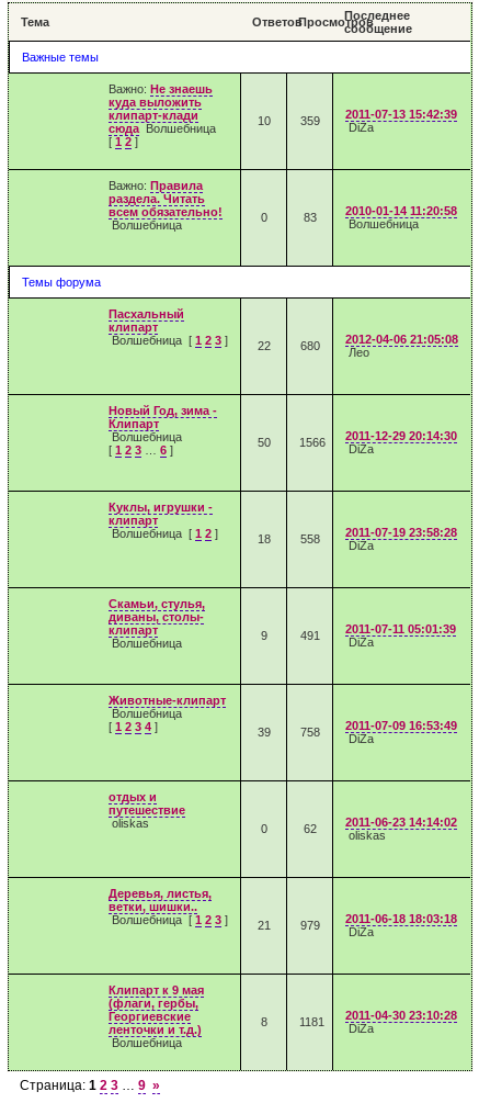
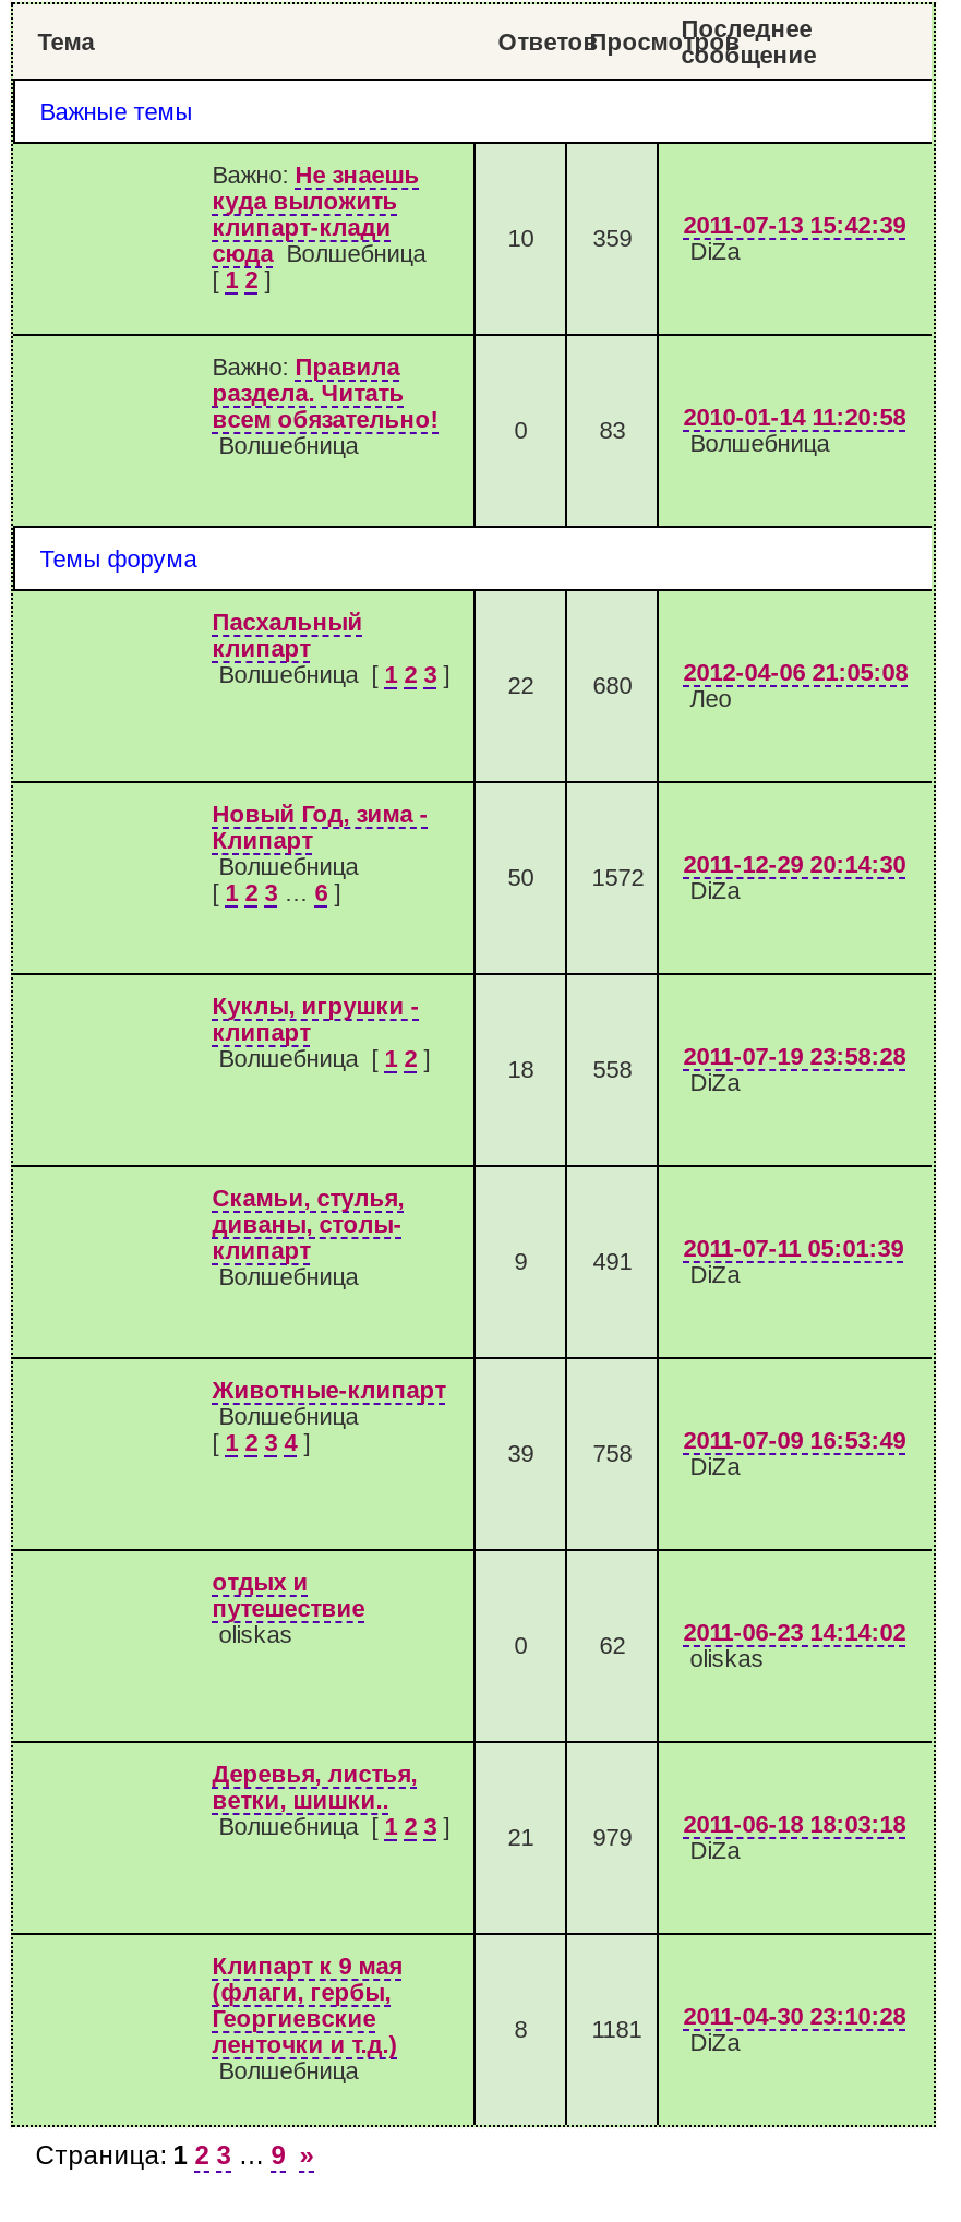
- 1566 2011-12-29 20:14:30 DiZa
+ 1572 2011-12-29 20:14:30 DiZa
